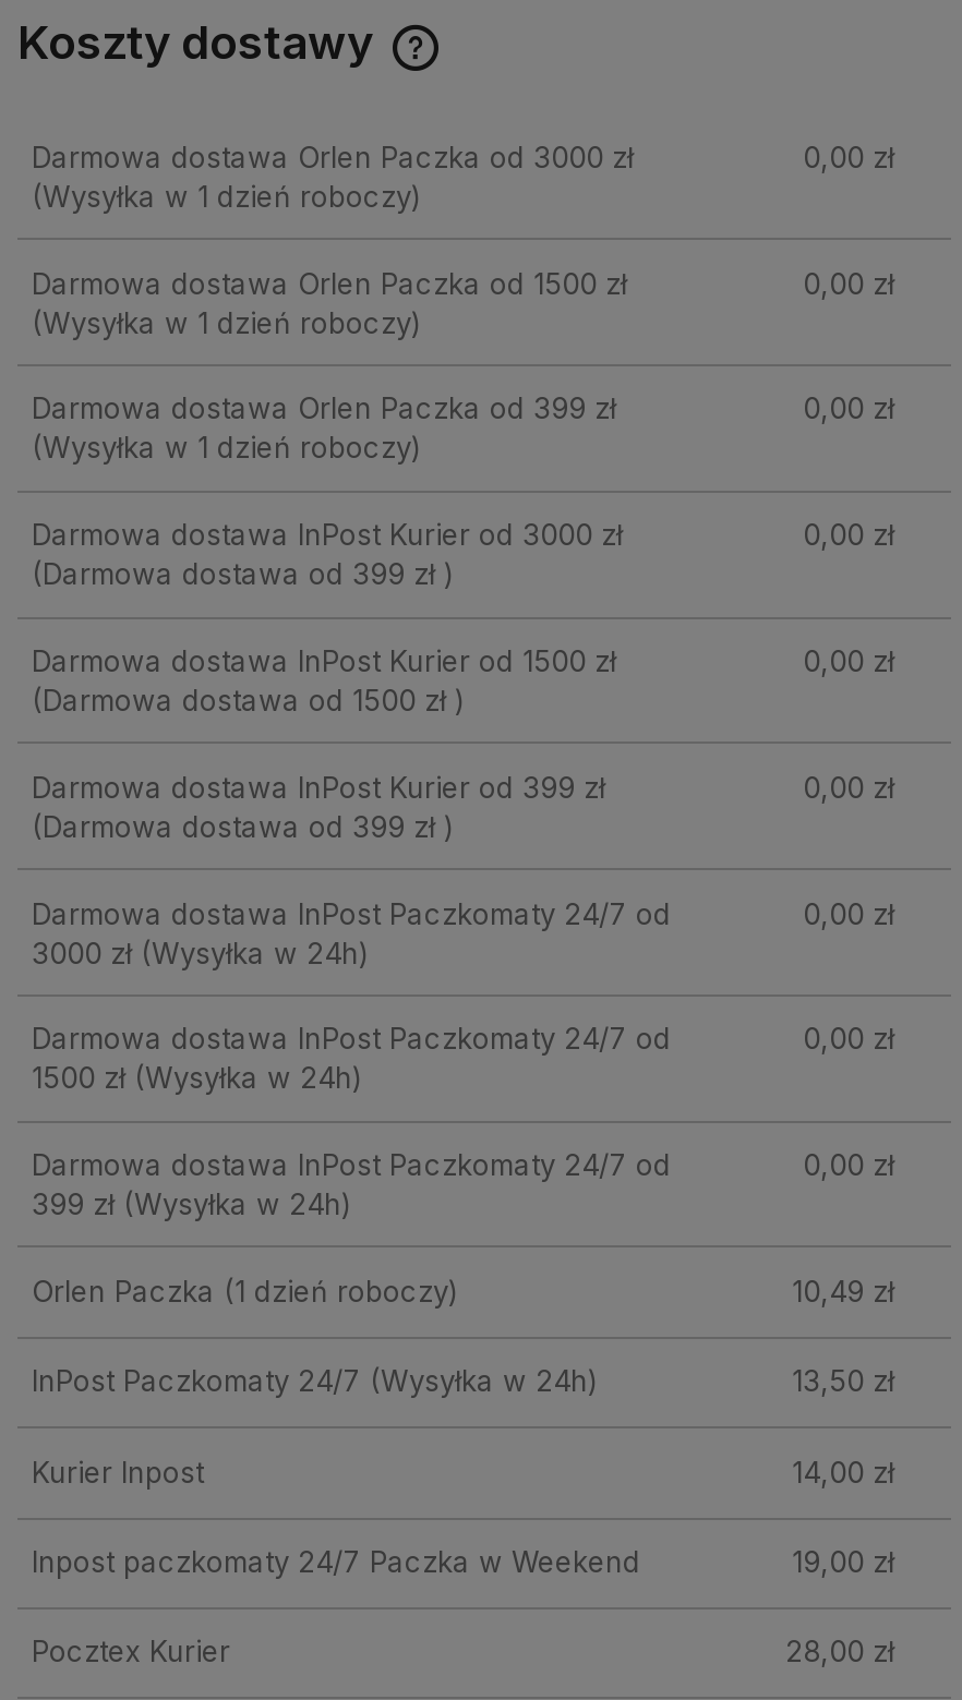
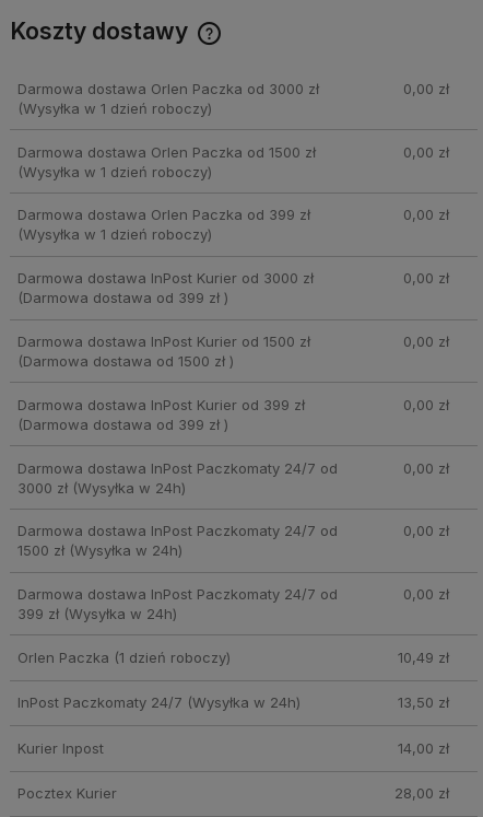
- Inpost paczkomaty 24/7 Paczka w Weekend
- 19,00 zł
